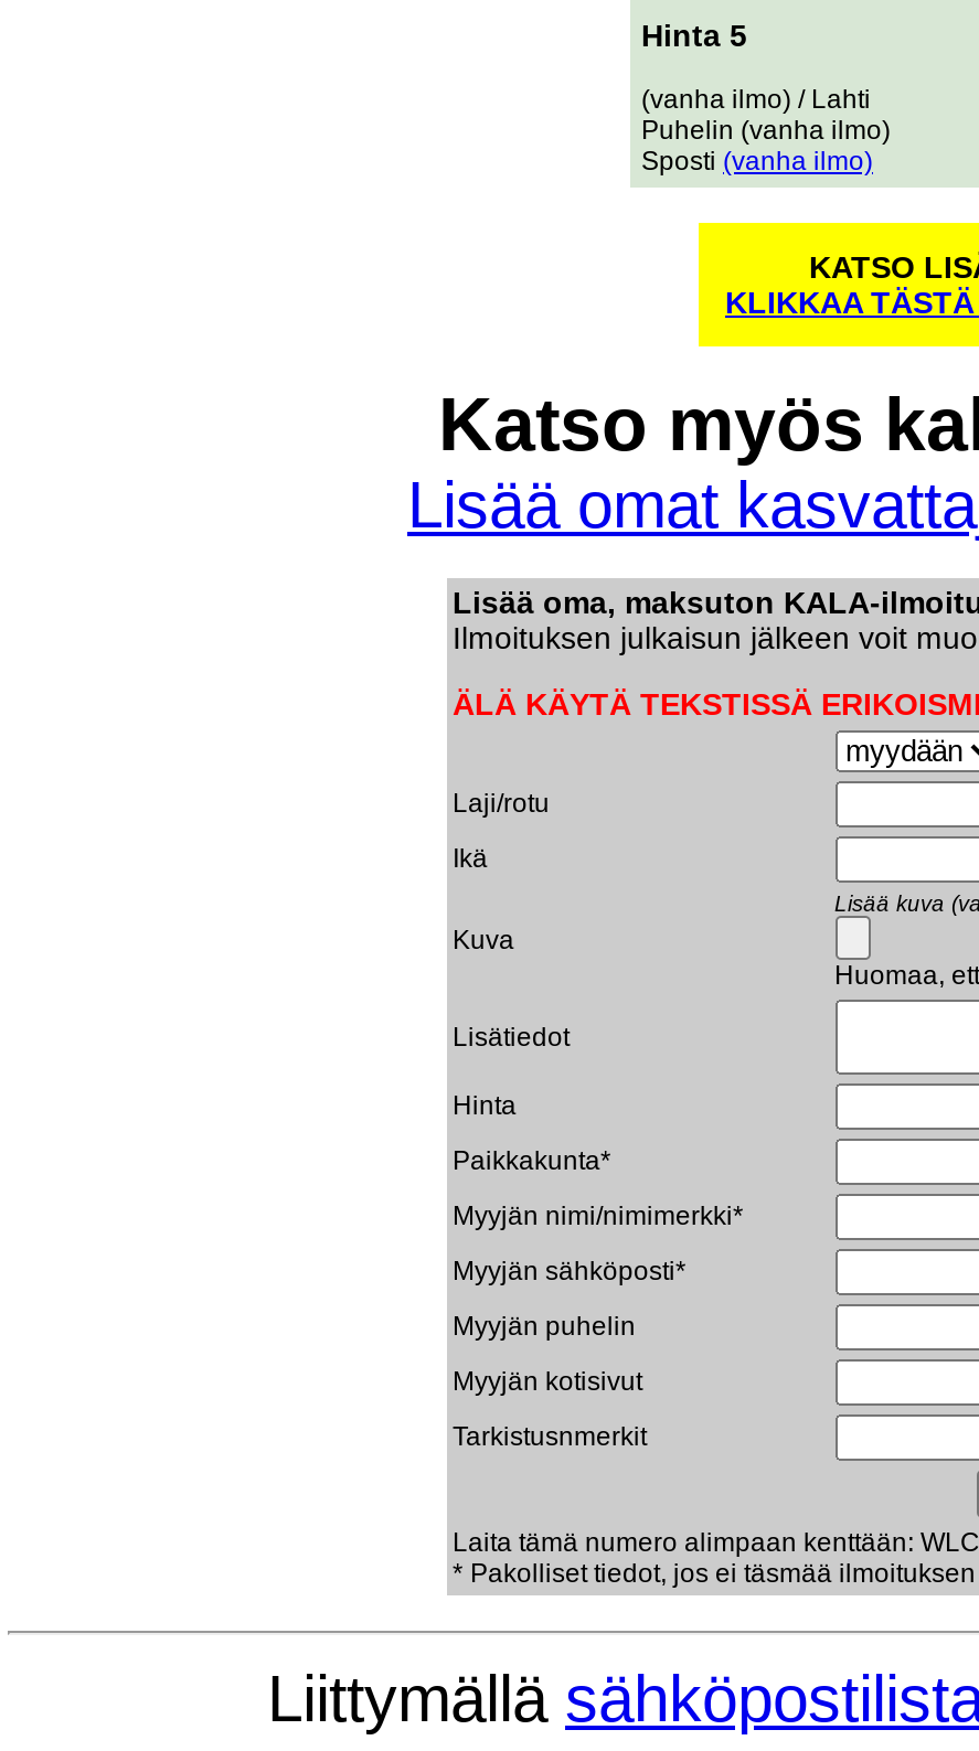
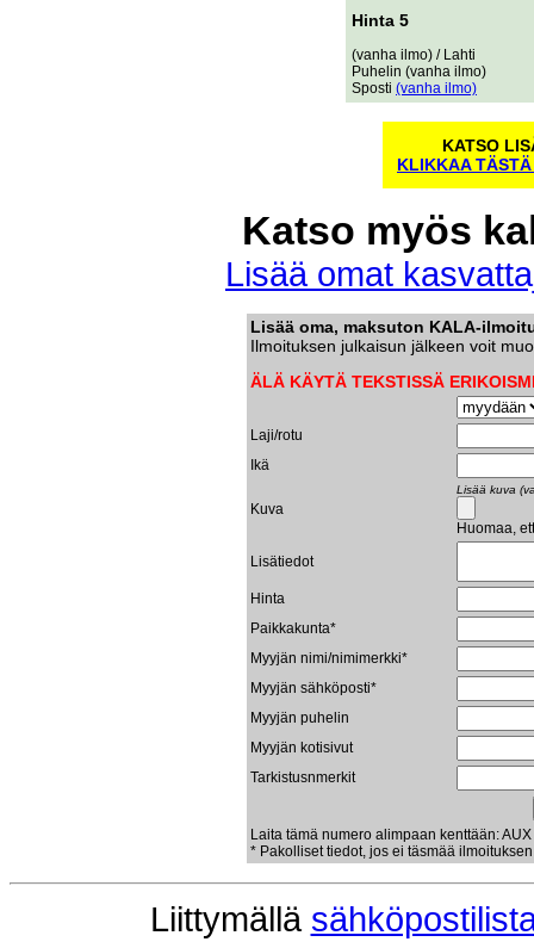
- Laita tämä numero alimpaan kenttään: WLC
+ Laita tämä numero alimpaan kenttään: AUX
